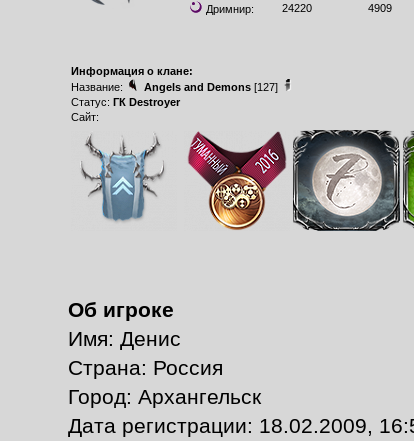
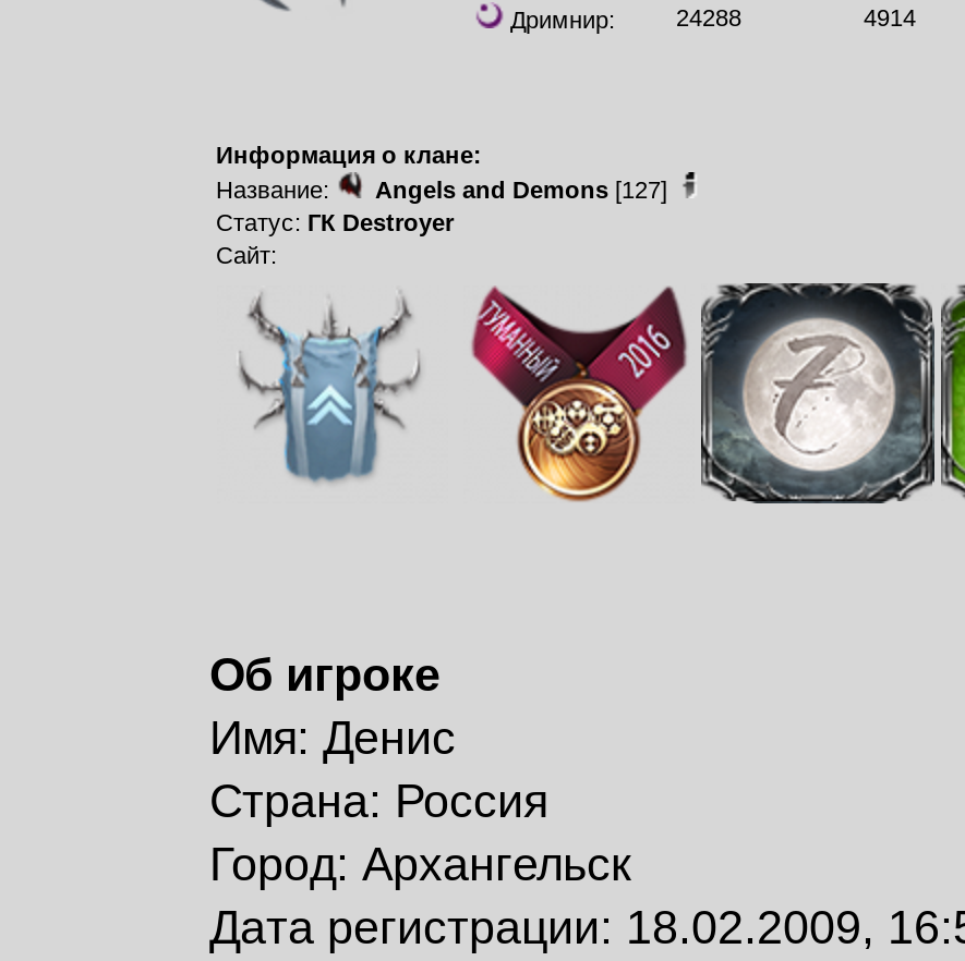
- 24220
+ 24288

- 4909
+ 4914
